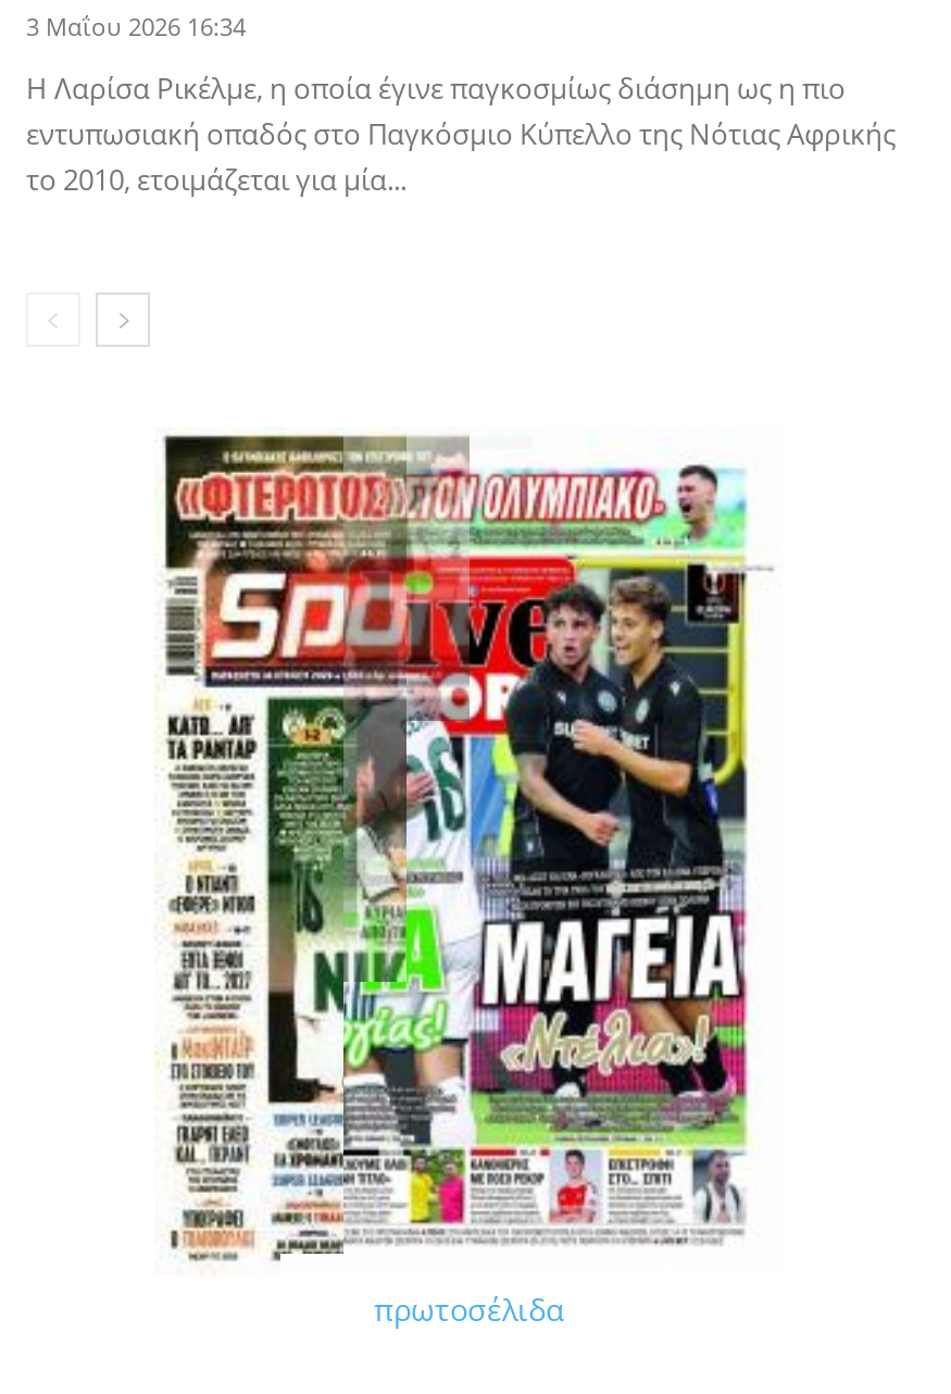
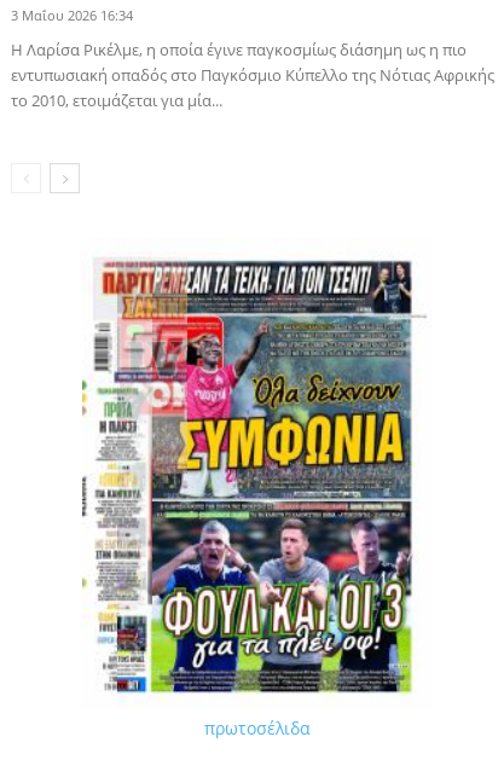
- [image]
+ [image]
